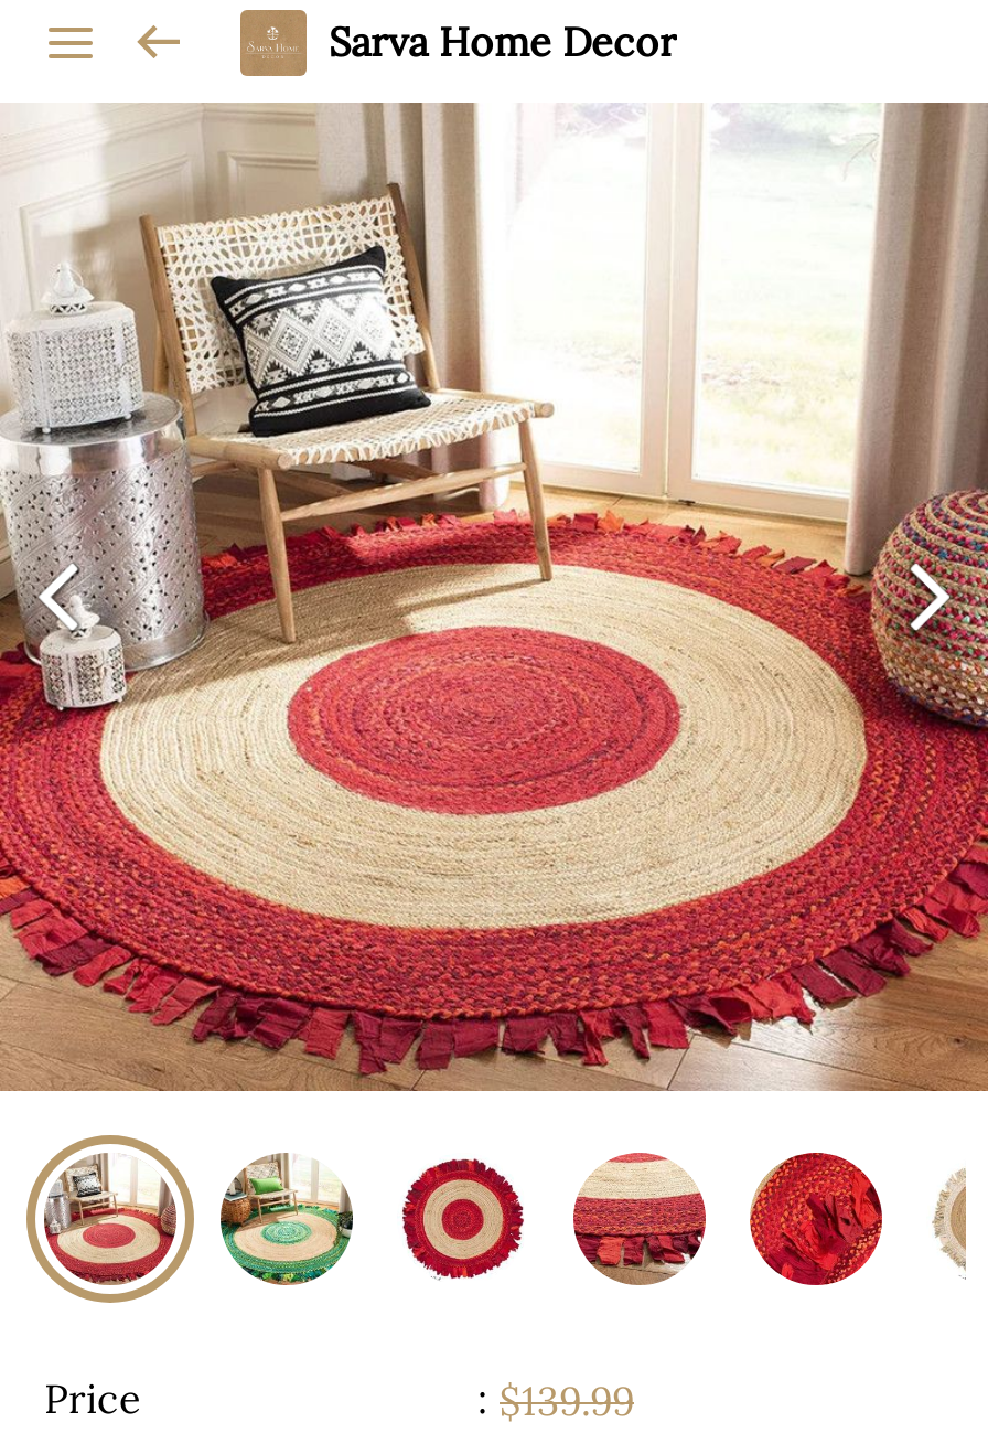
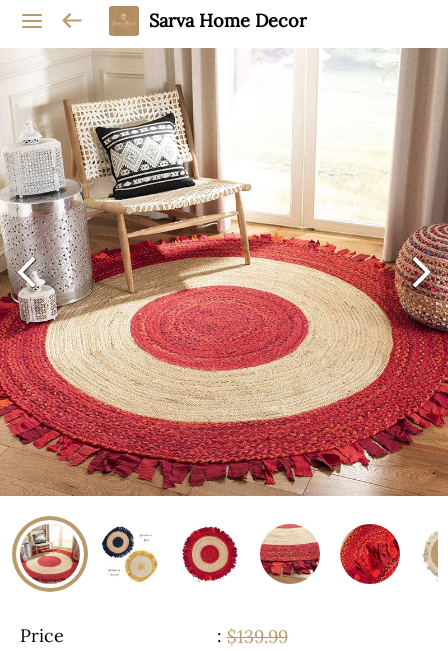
- [image]
+ [image]
